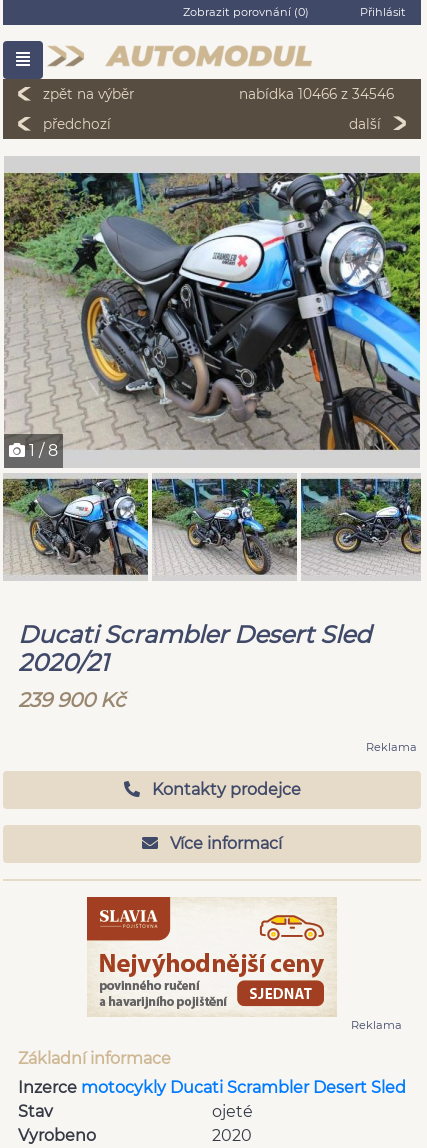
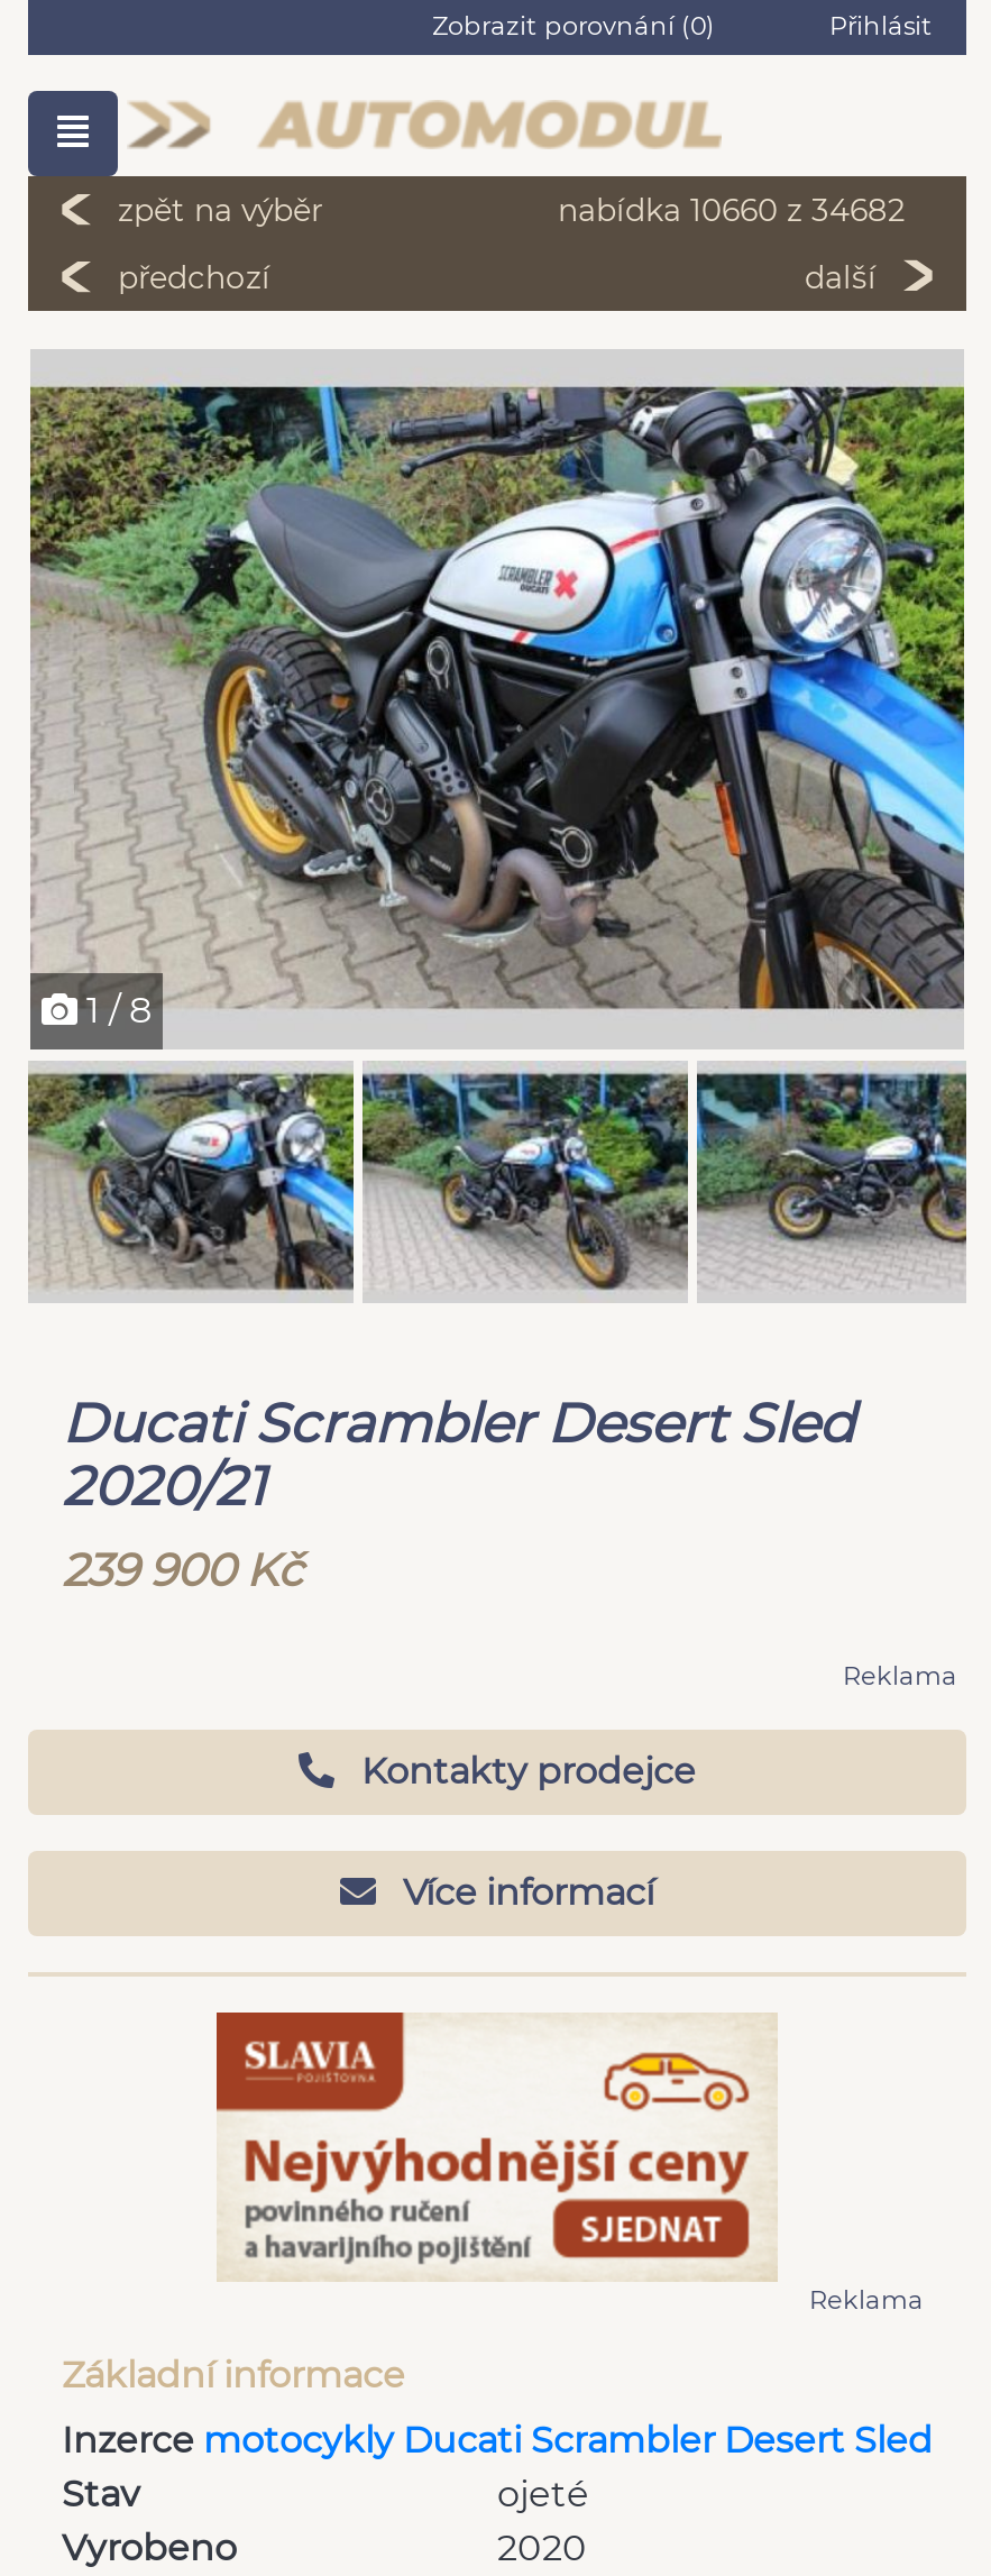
- nabídka 10466 z 34546
+ nabídka 10660 z 34682
